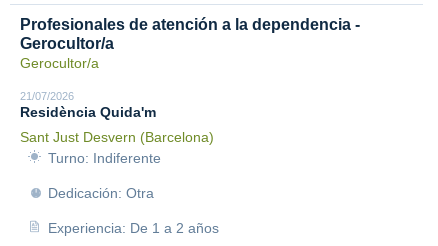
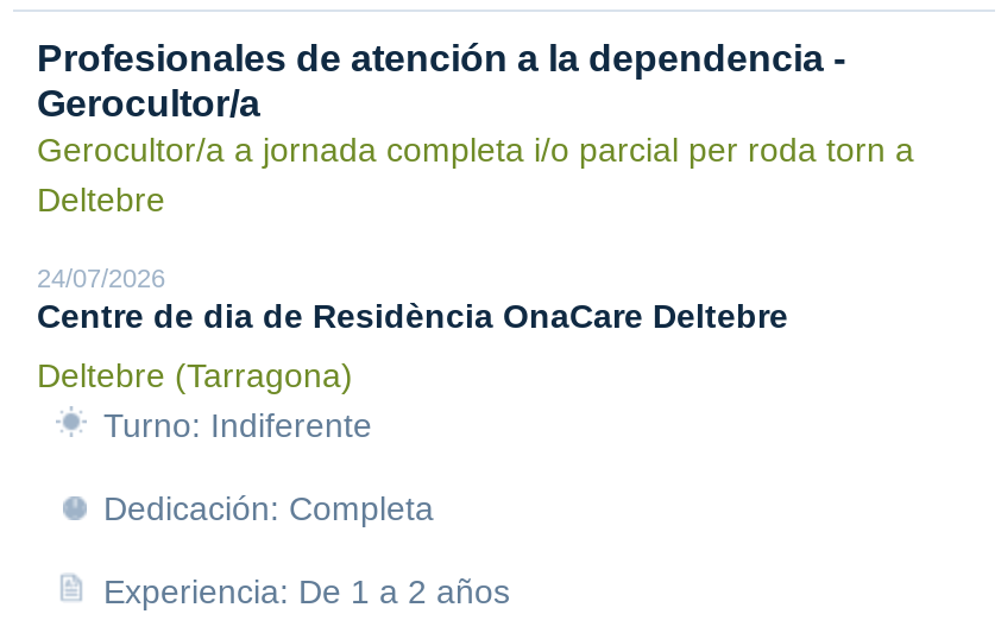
- Gerocultor/a
+ Gerocultor/a a jornada completa i/o parcial per roda torn a
+ Deltebre

- 21/07/2026
- Residència Quida'm
+ 24/07/2026
+ Centre de dia de Residència OnaCare Deltebre

- Sant Just Desvern (Barcelona)
+ Deltebre (Tarragona)

- Dedicación: Otra
+ Dedicación: Completa
